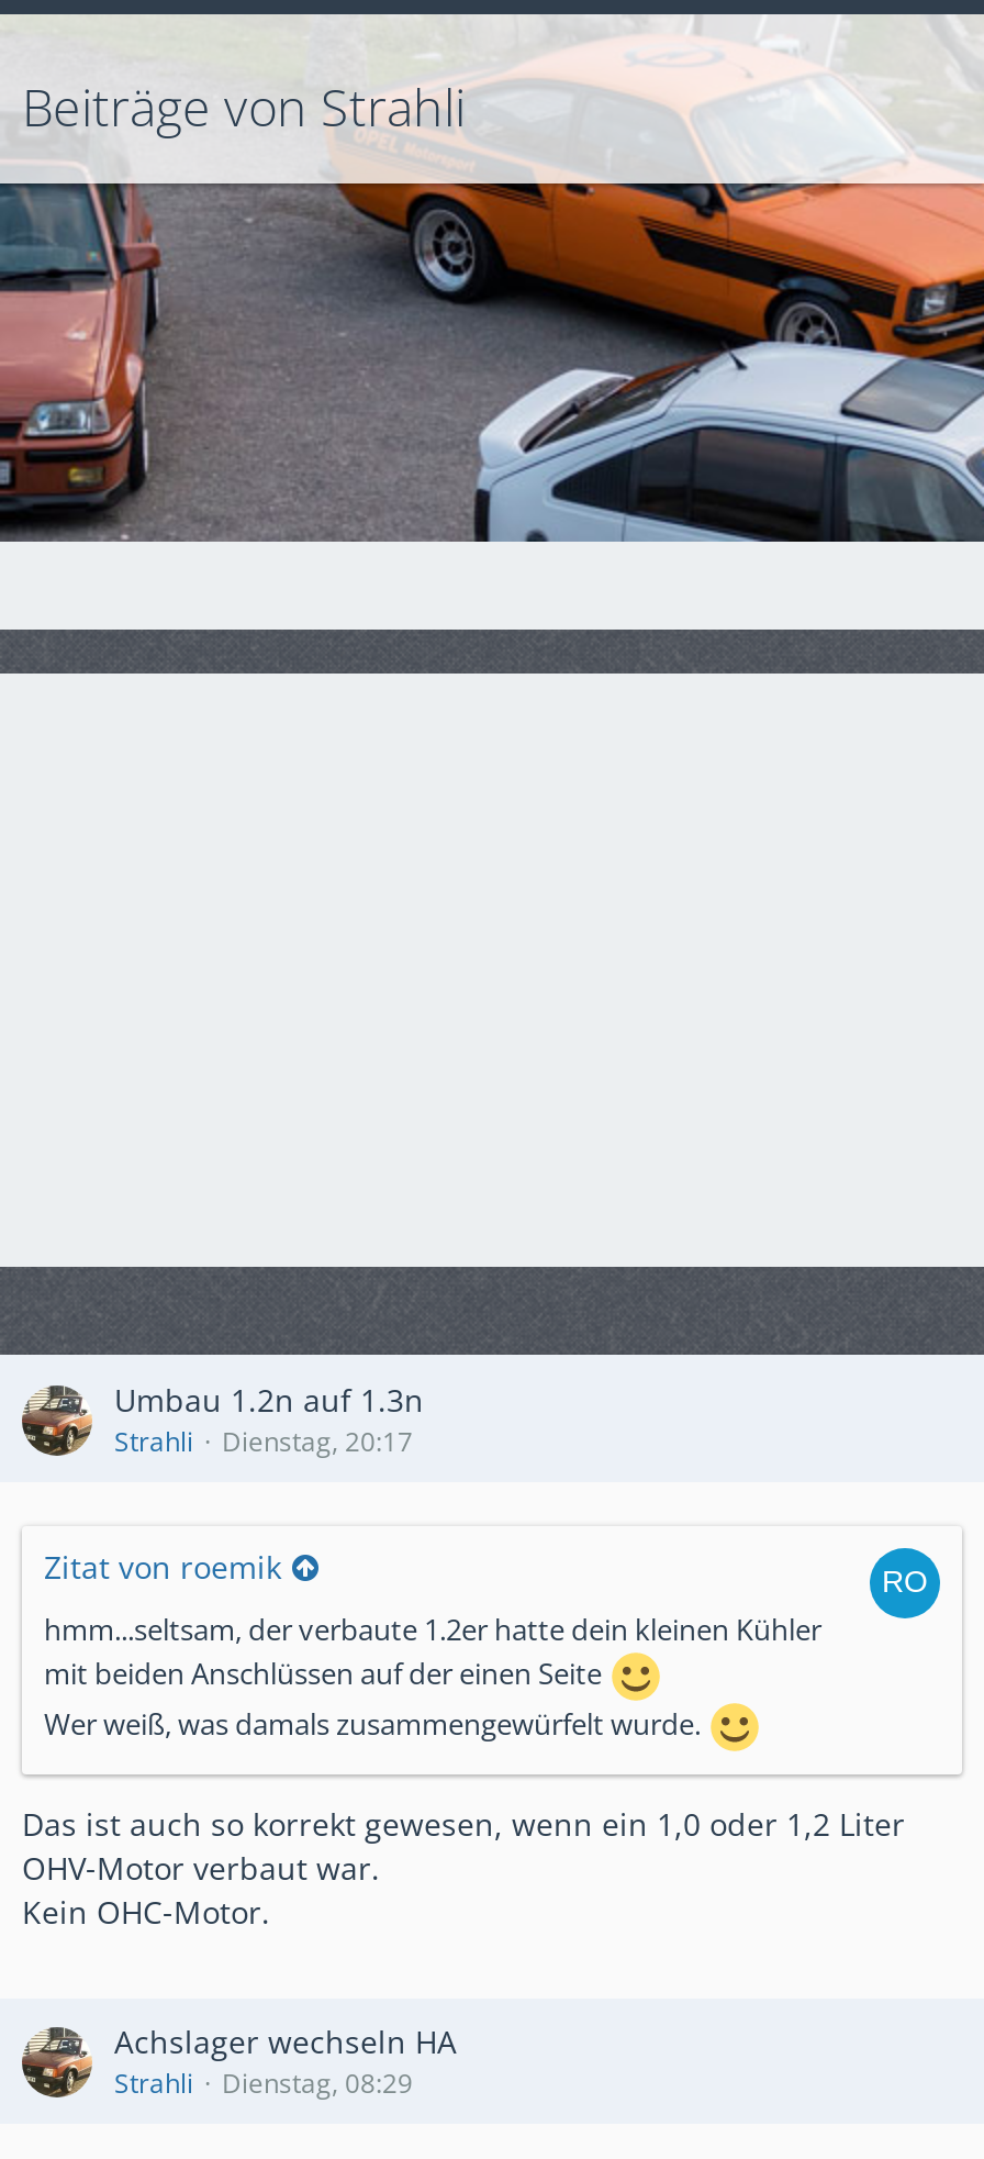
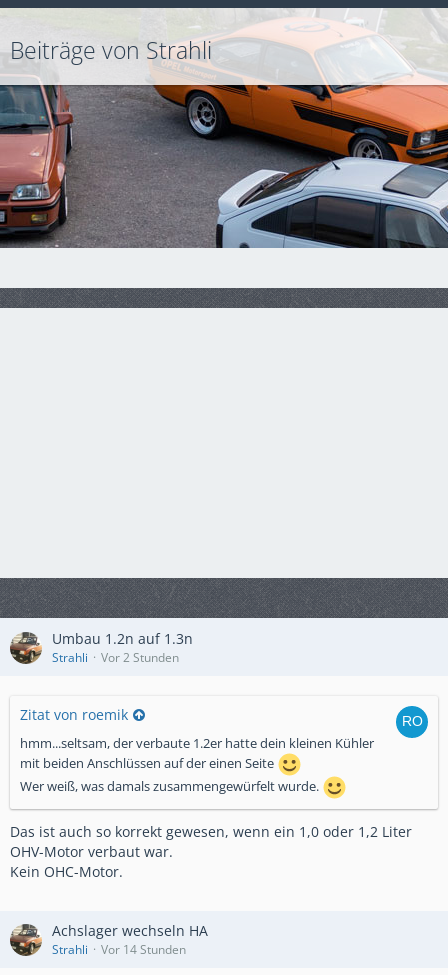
- Strahli Dienstag, 20:17
+ Strahli Vor 2 Stunden

- Strahli Dienstag, 08:29
+ Strahli Vor 14 Stunden
